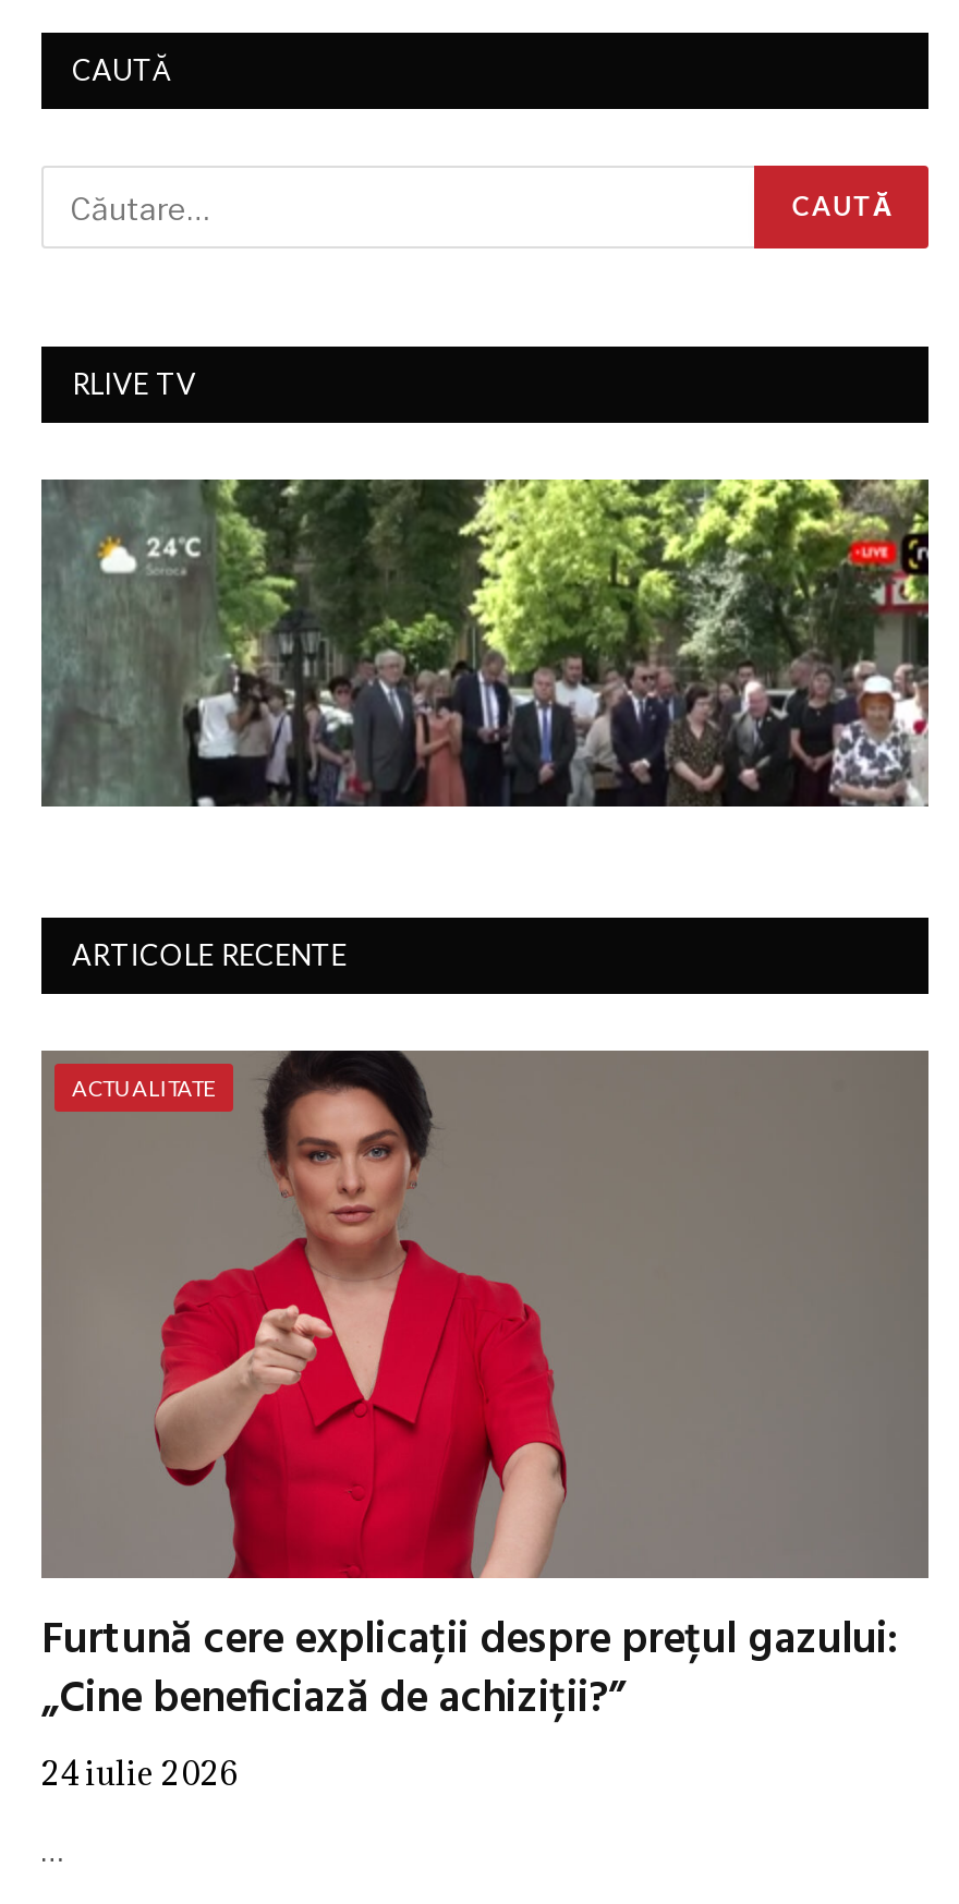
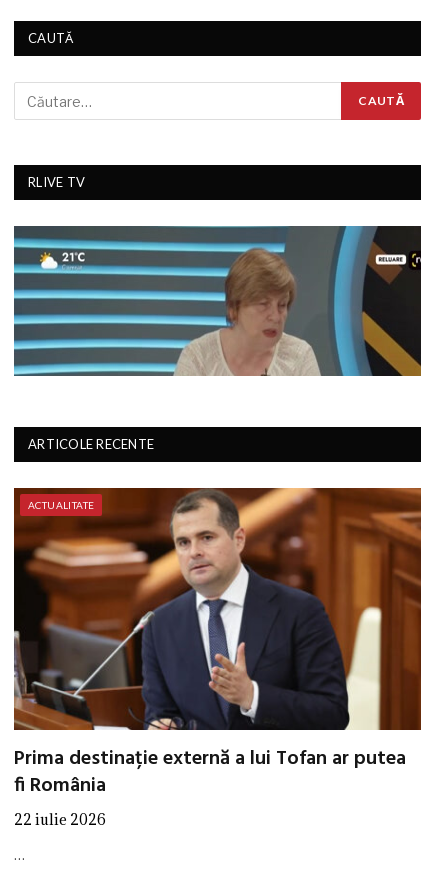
- [image]
+ [image]

- [image]
- Furtună cere explicații despre prețul gazului:
- „Cine beneficiază de achiziții?”
- 24 iulie 2026
+ [image]
+ Prima destinație externă a lui Tofan ar putea
+ fi România
+ 22 iulie 2026
